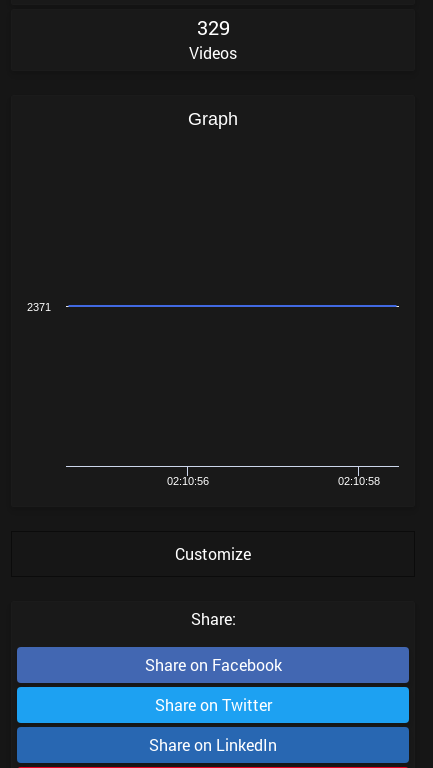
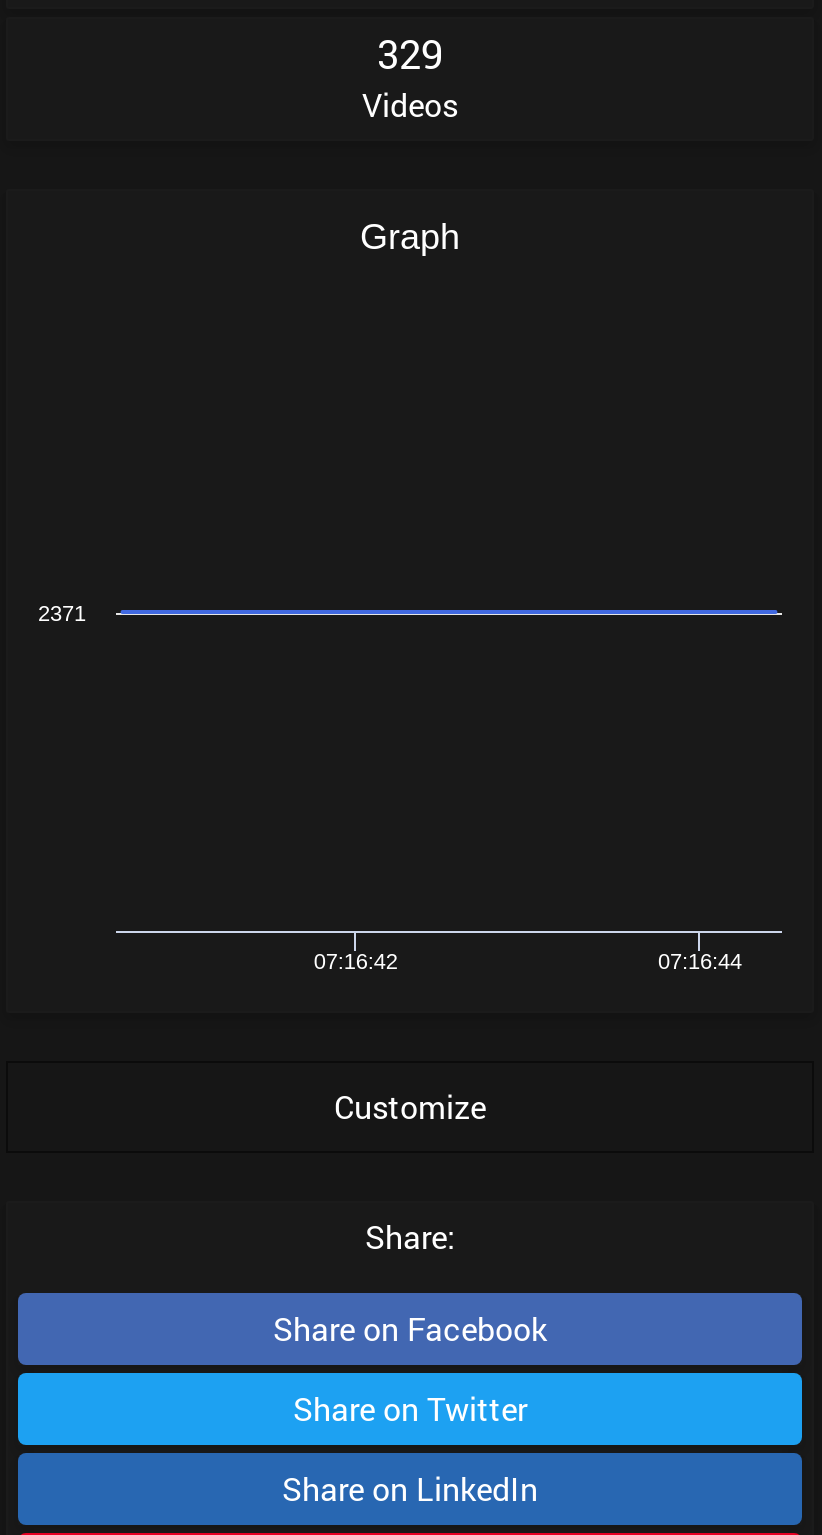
- 02:10:56
+ 07:16:42

- 02:10:58
+ 07:16:44
